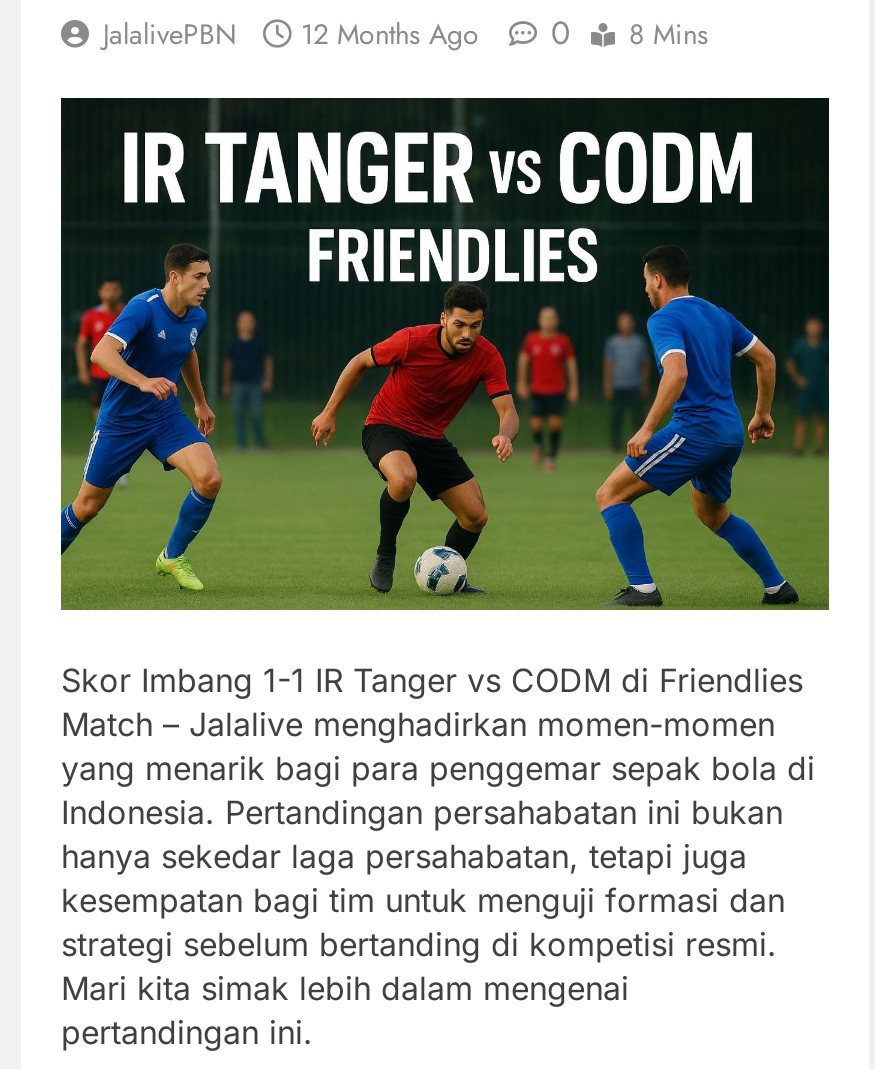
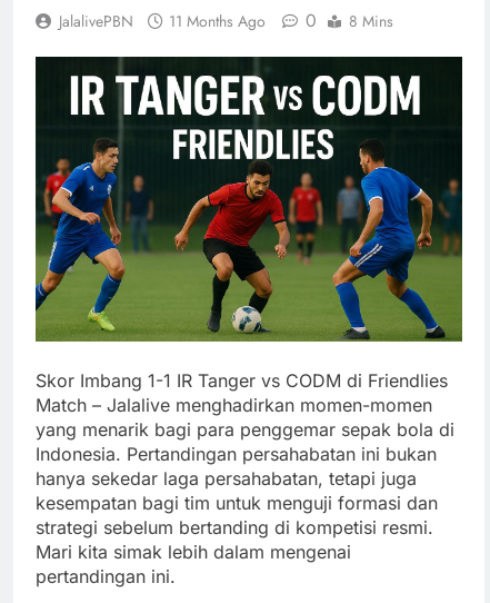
- JalalivePBN 12 Months Ago 0 8 Mins
+ JalalivePBN 11 Months Ago 0 8 Mins
